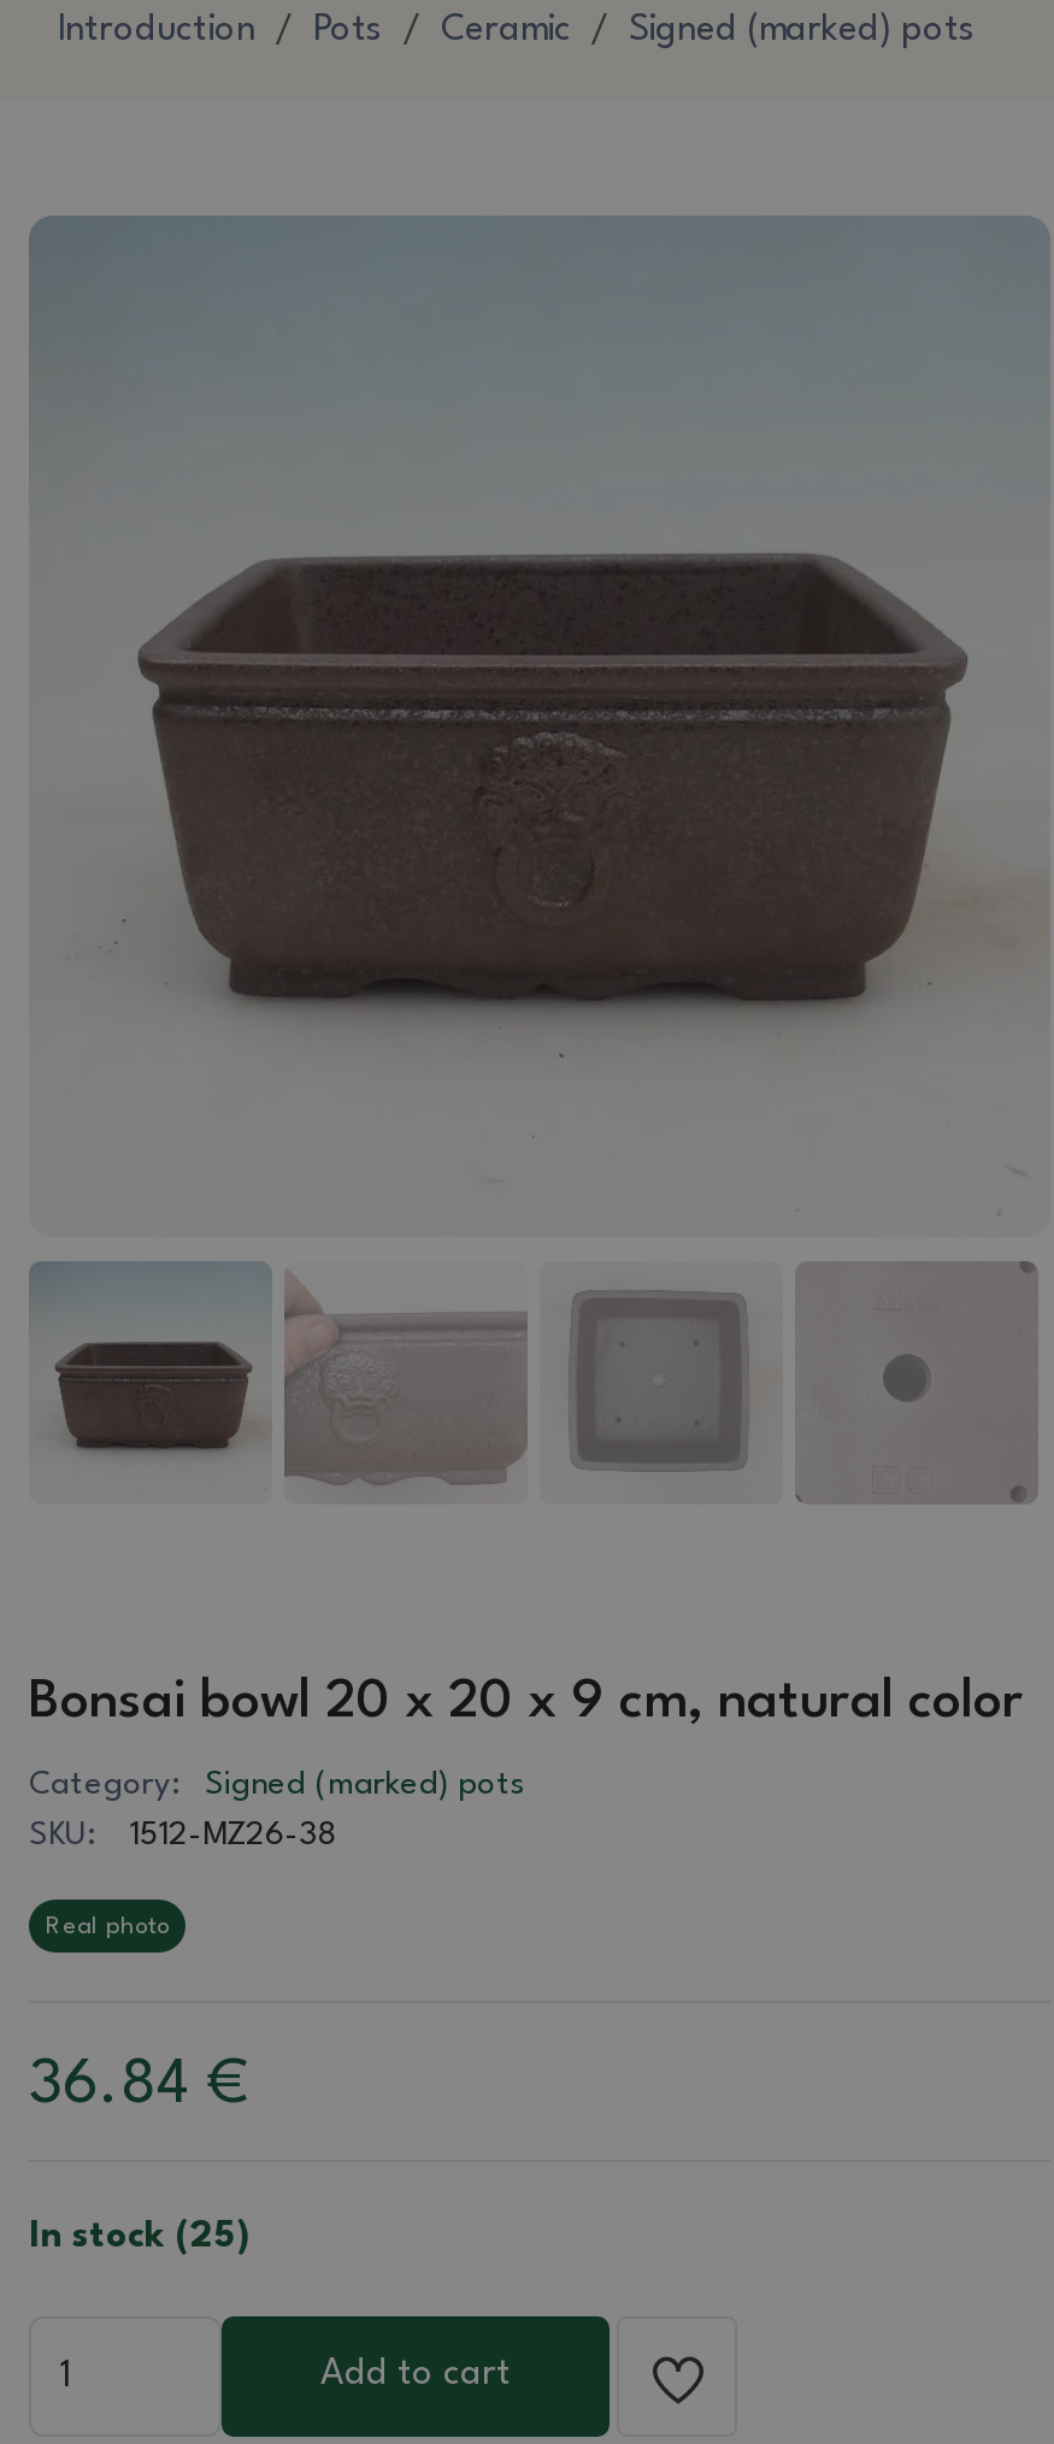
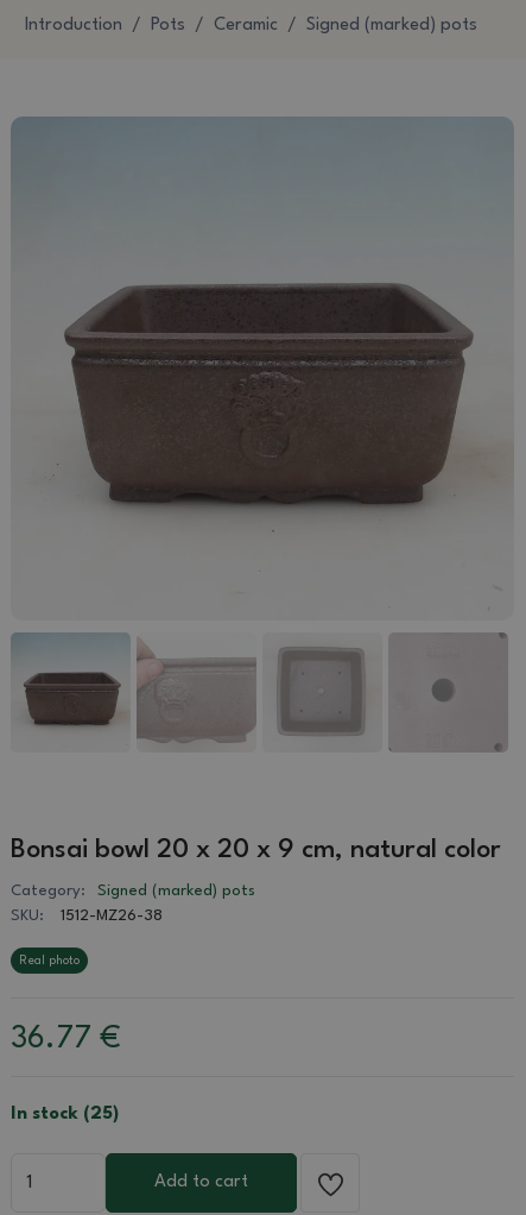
- 36.84 €
+ 36.77 €
